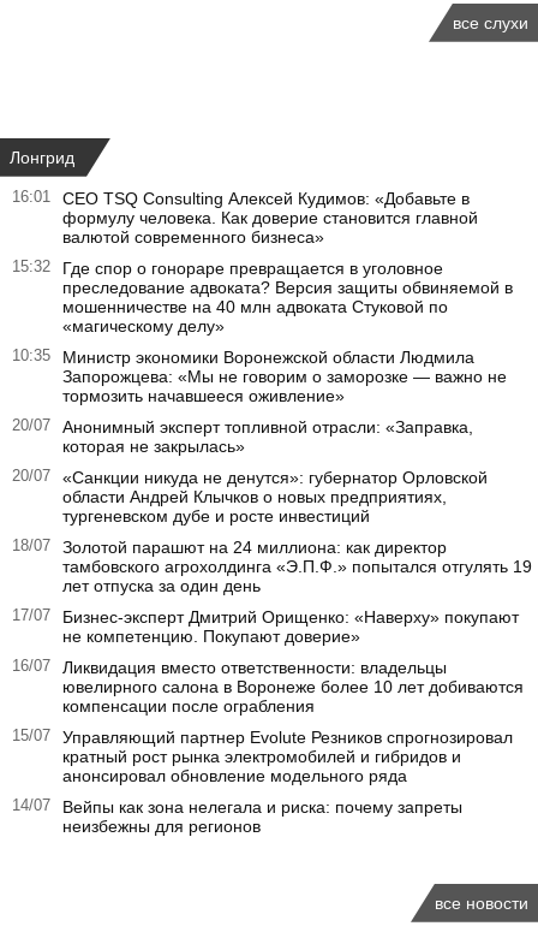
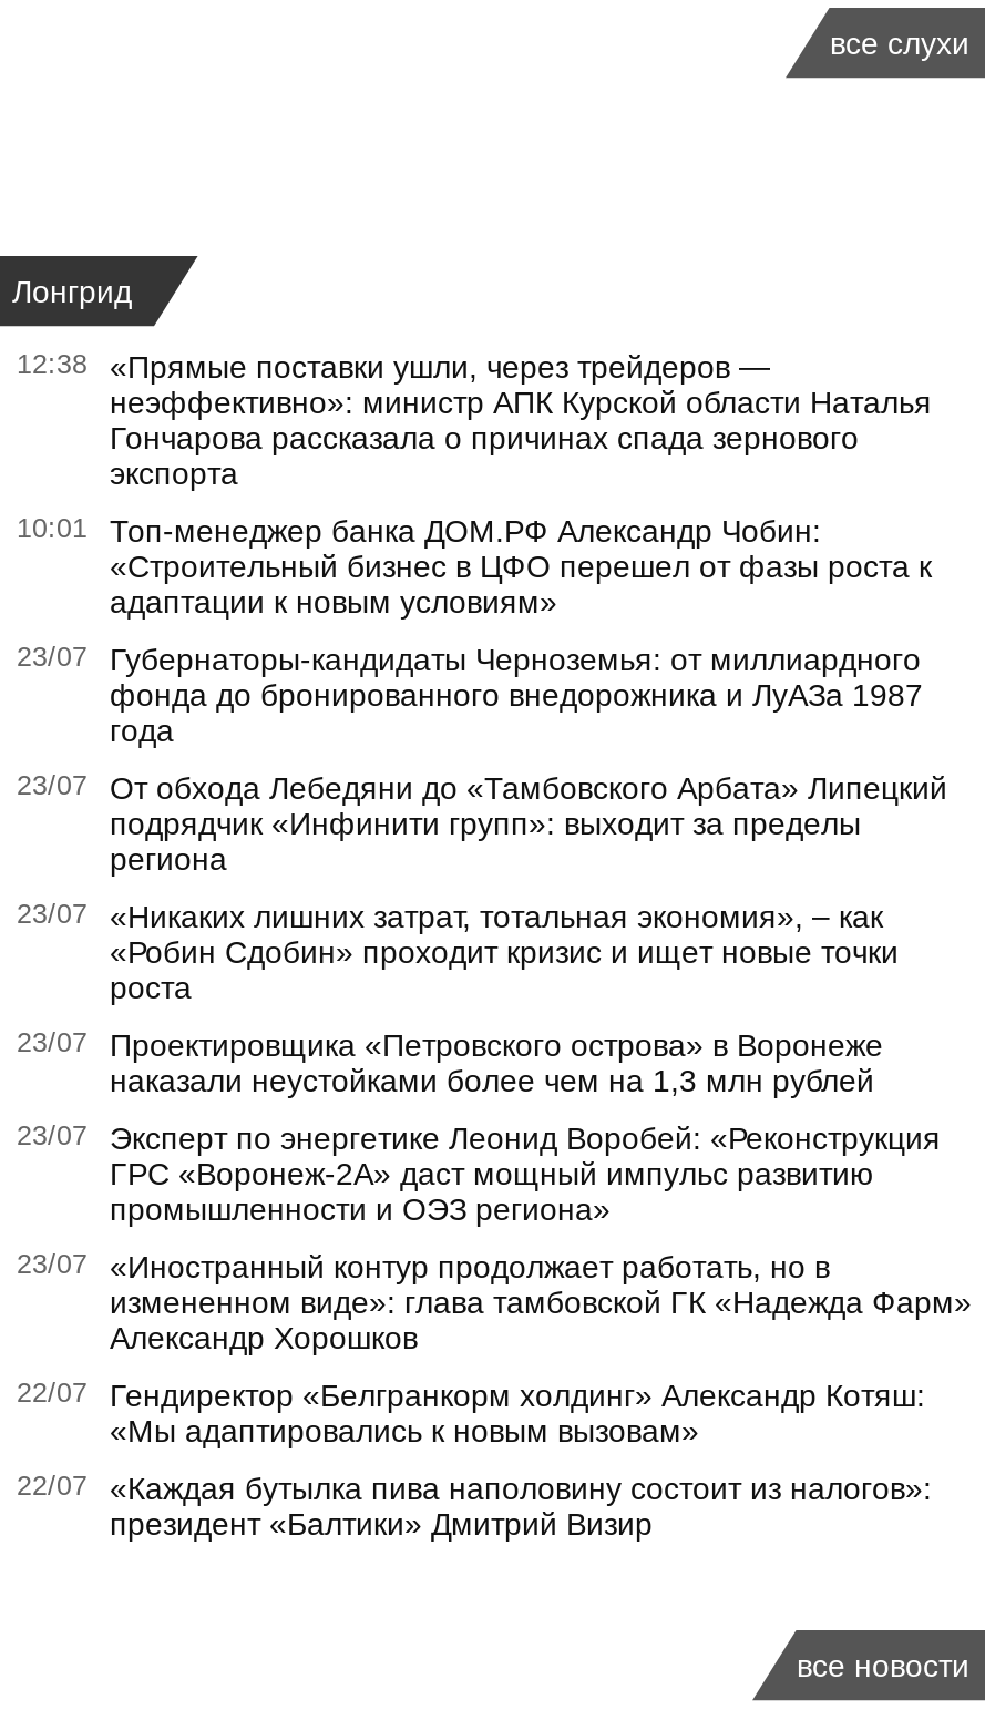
- 16:01
- СЕО TSQ Consulting Алексей Кудимов: «Добавьте в
- формулу человека. Как доверие становится главной
- валютой современного бизнеса»
+ 12:38
+ «Прямые поставки ушли, через трейдеров —
+ неэффективно»: министр АПК Курской области Наталья
+ Гончарова рассказала о причинах спада зернового
+ экспорта

- 15:32
- Где спор о гонораре превращается в уголовное
- преследование адвоката? Версия защиты обвиняемой в
- мошенничестве на 40 млн адвоката Стуковой по
- «магическому делу»
+ 10:01
+ Топ-менеджер банка ДОМ.РФ Александр Чобин:
+ «Строительный бизнес в ЦФО перешел от фазы роста к
+ адаптации к новым условиям»

- 10:35
- Министр экономики Воронежской области Людмила
- Запорожцева: «Мы не говорим о заморозке — важно не
- тормозить начавшееся оживление»
+ 23/07
+ Губернаторы‑кандидаты Черноземья: от миллиардного
+ фонда до бронированного внедорожника и ЛуАЗа 1987
+ года

- 20/07
- Анонимный эксперт топливной отрасли: «Заправка,
- которая не закрылась»
+ 23/07
+ От обхода Лебедяни до «Тамбовского Арбата» Липецкий
+ подрядчик «Инфинити групп»: выходит за пределы
+ региона

- 20/07
- «Санкции никуда не денутся»: губернатор Орловской
- области Андрей Клычков о новых предприятиях,
- тургеневском дубе и росте инвестиций
+ 23/07
+ «Никаких лишних затрат, тотальная экономия», – как
+ «Робин Сдобин» проходит кризис и ищет новые точки
+ роста

- 18/07
- Золотой парашют на 24 миллиона: как директор
- тамбовского агрохолдинга «Э.П.Ф.» попытался отгулять 19
- лет отпуска за один день
+ 23/07
+ Проектировщика «Петровского острова» в Воронеже
+ наказали неустойками более чем на 1,3 млн рублей

- 17/07
- Бизнес-эксперт Дмитрий Орищенко: «Наверху» покупают
- не компетенцию. Покупают доверие»
+ 23/07
+ Эксперт по энергетике Леонид Воробей: «Реконструкция
+ ГРС «Воронеж‑2А» даст мощный импульс развитию
+ промышленности и ОЭЗ региона»

- 16/07
- Ликвидация вместо ответственности: владельцы
- ювелирного салона в Воронеже более 10 лет добиваются
- компенсации после ограбления
+ 23/07
+ «Иностранный контур продолжает работать, но в
+ измененном виде»: глава тамбовской ГК «Надежда Фарм»
+ Александр Хорошков

- 15/07
- Управляющий партнер Evolute Резников спрогнозировал
- кратный рост рынка электромобилей и гибридов и
- анонсировал обновление модельного ряда
+ 22/07
+ Гендиректор «Белгранкорм холдинг» Александр Котяш:
+ «Мы адаптировались к новым вызовам»

- 14/07
- Вейпы как зона нелегала и риска: почему запреты
- неизбежны для регионов
+ 22/07
+ «Каждая бутылка пива наполовину состоит из налогов»:
+ президент «Балтики» Дмитрий Визир
